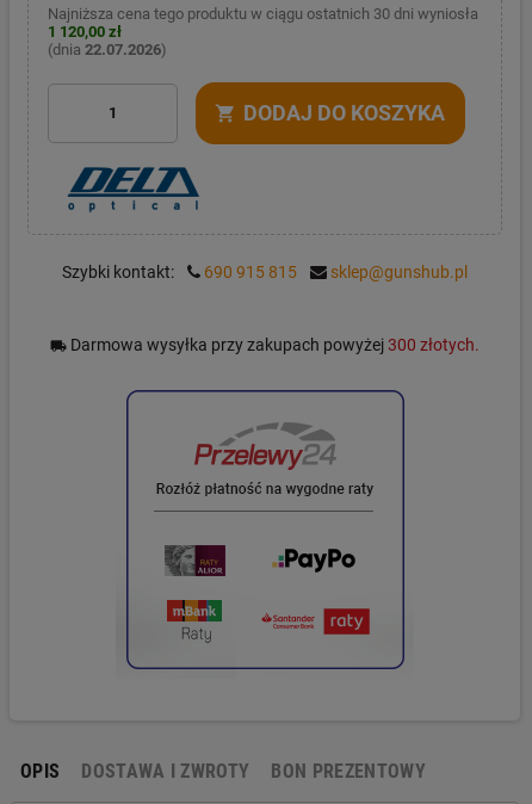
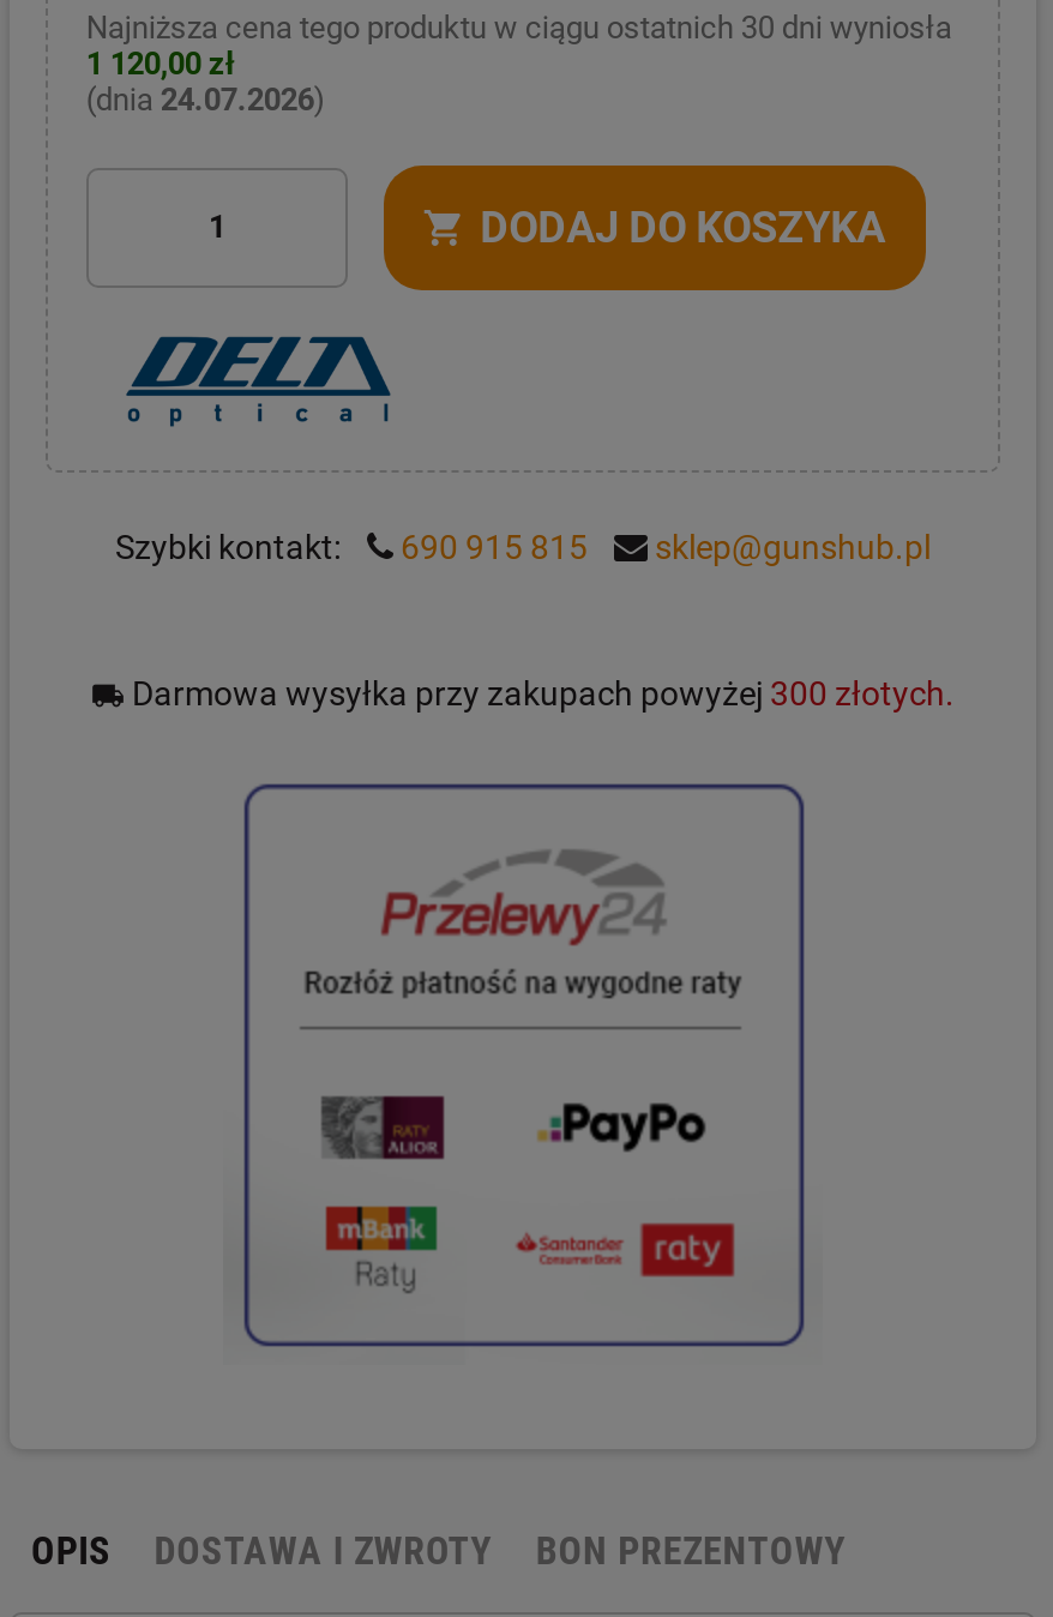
- (dnia 22.07.2026)
+ (dnia 24.07.2026)
